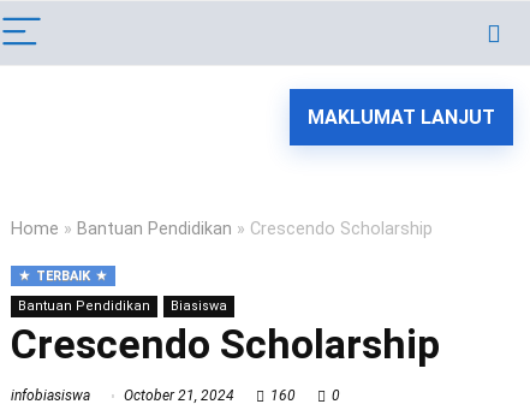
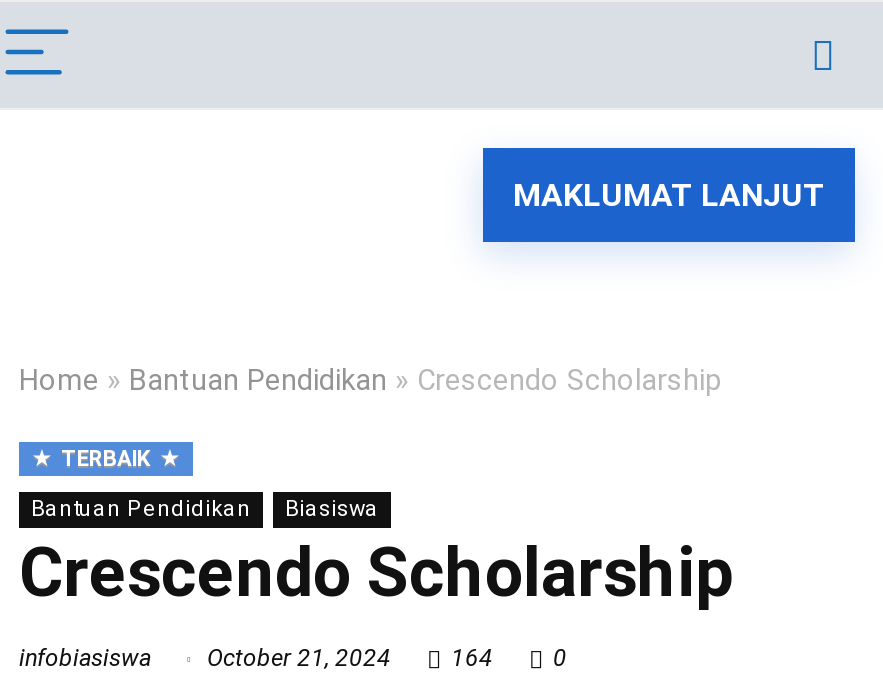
- 160
+ 164
